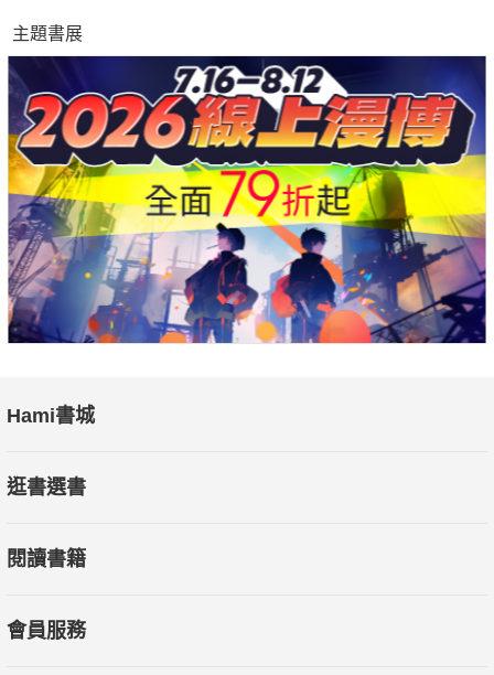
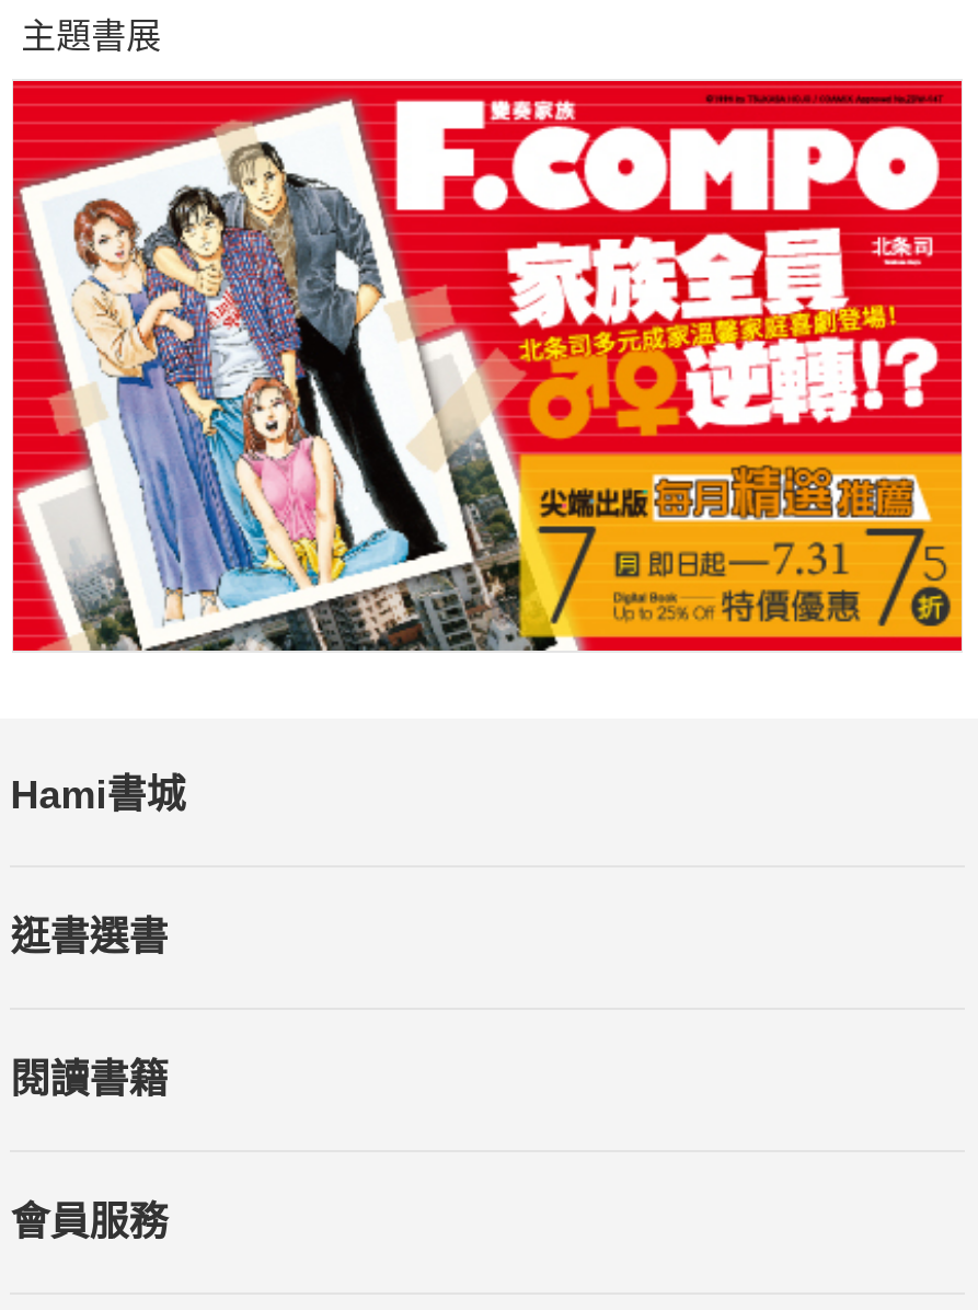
- [image]
+ [image]
